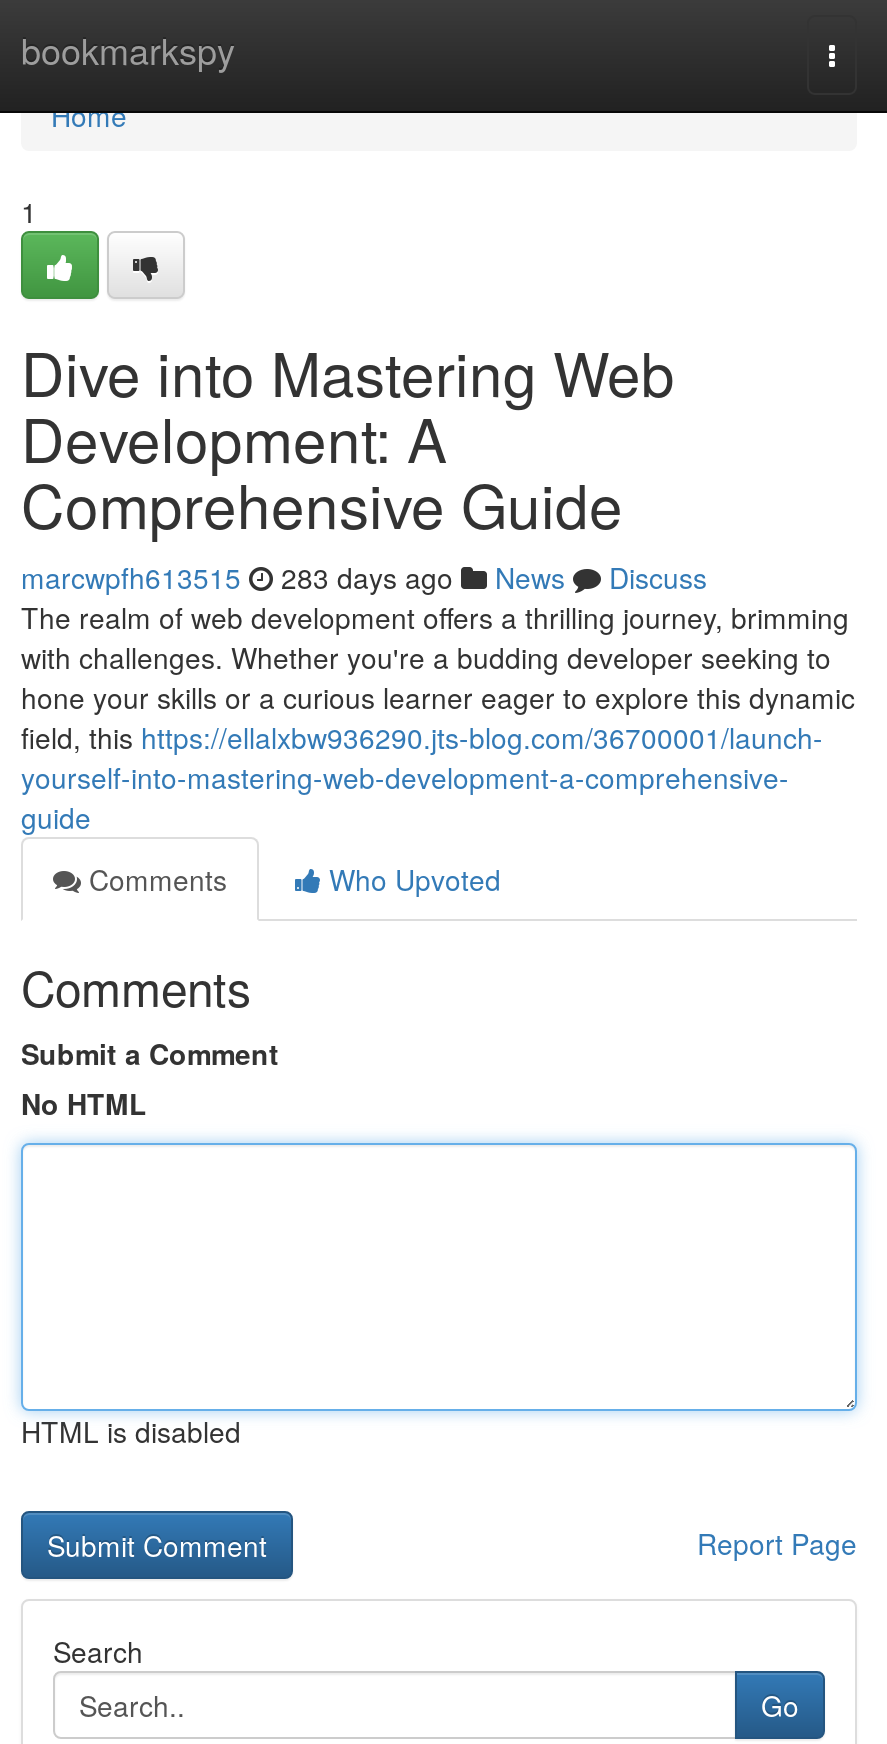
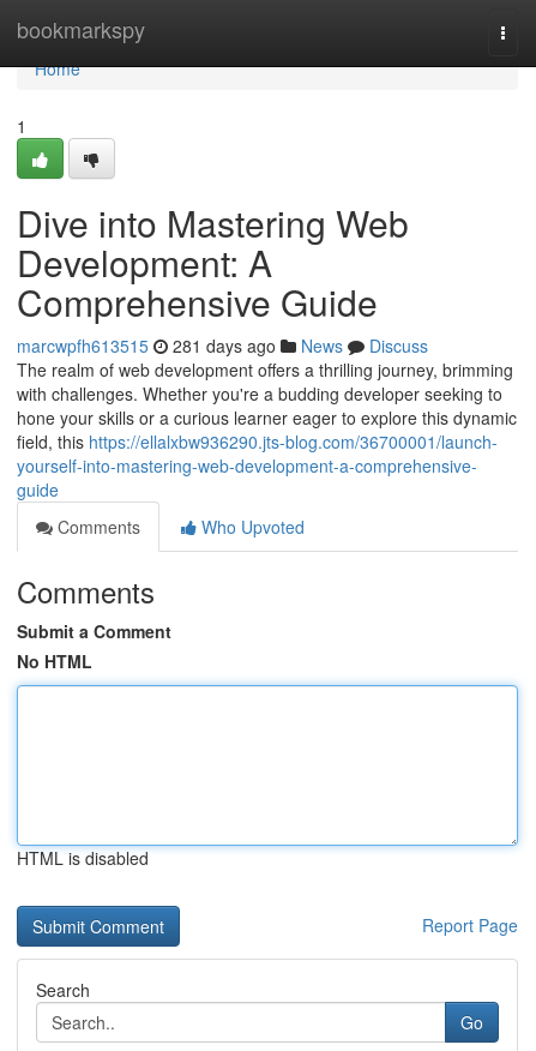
- marcwpfh613515 283 days ago News Discuss
+ marcwpfh613515 281 days ago News Discuss
